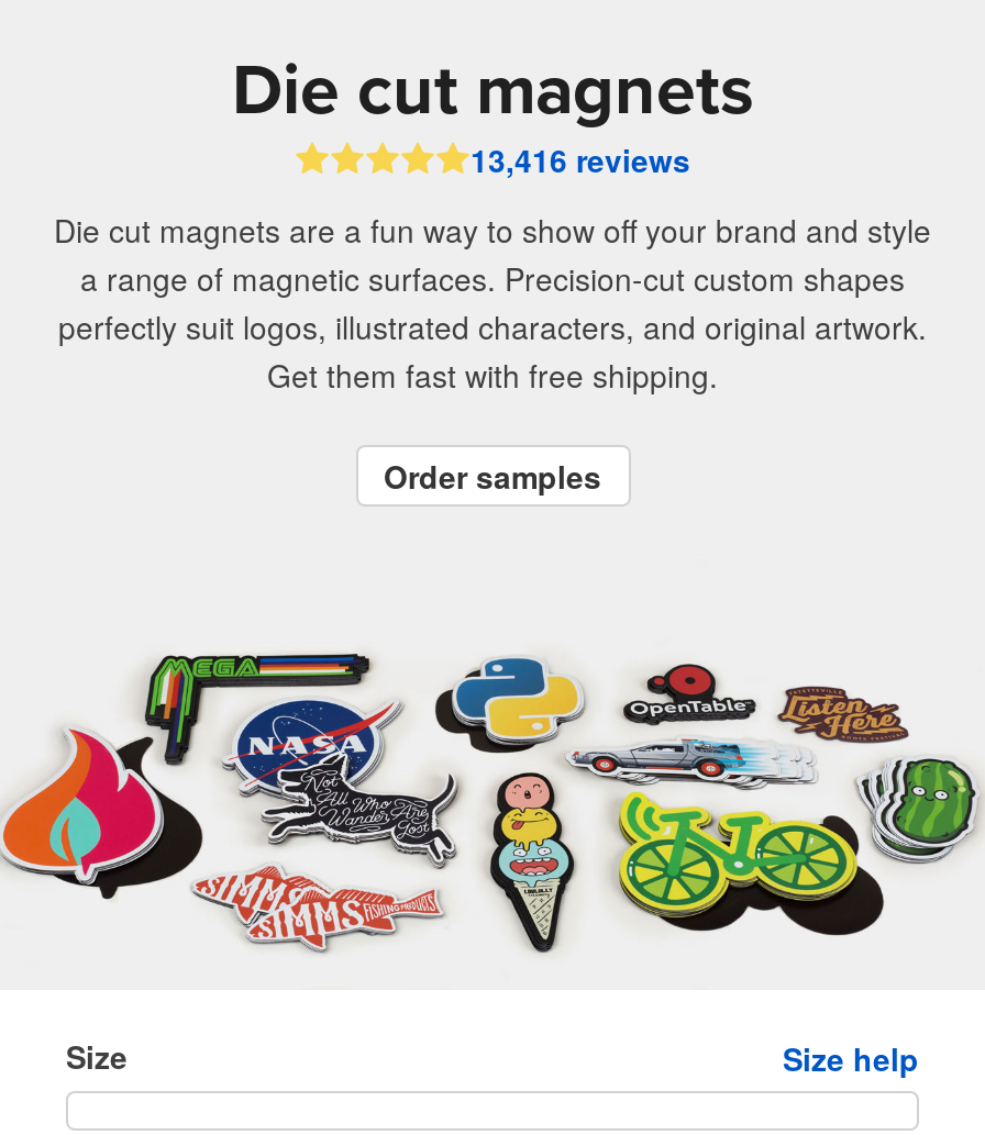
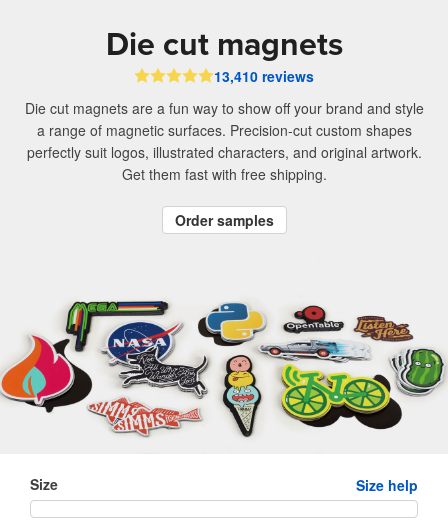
- 13,416 reviews
+ 13,410 reviews
